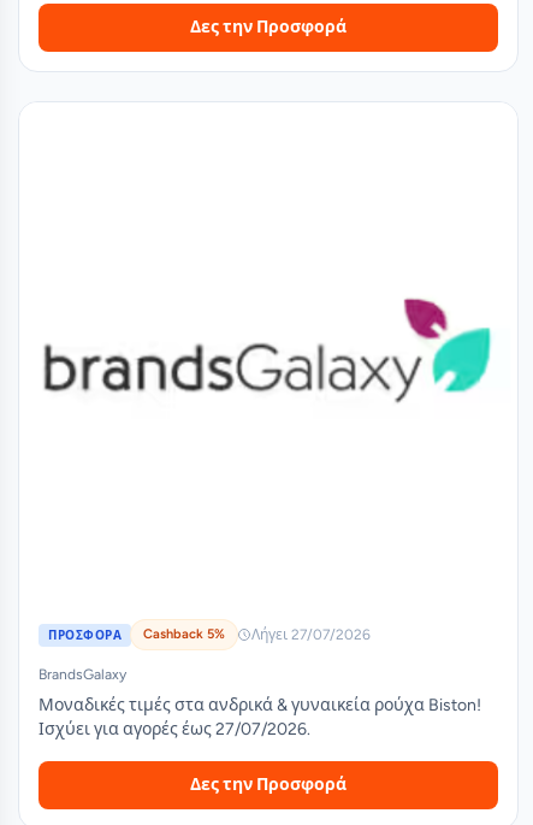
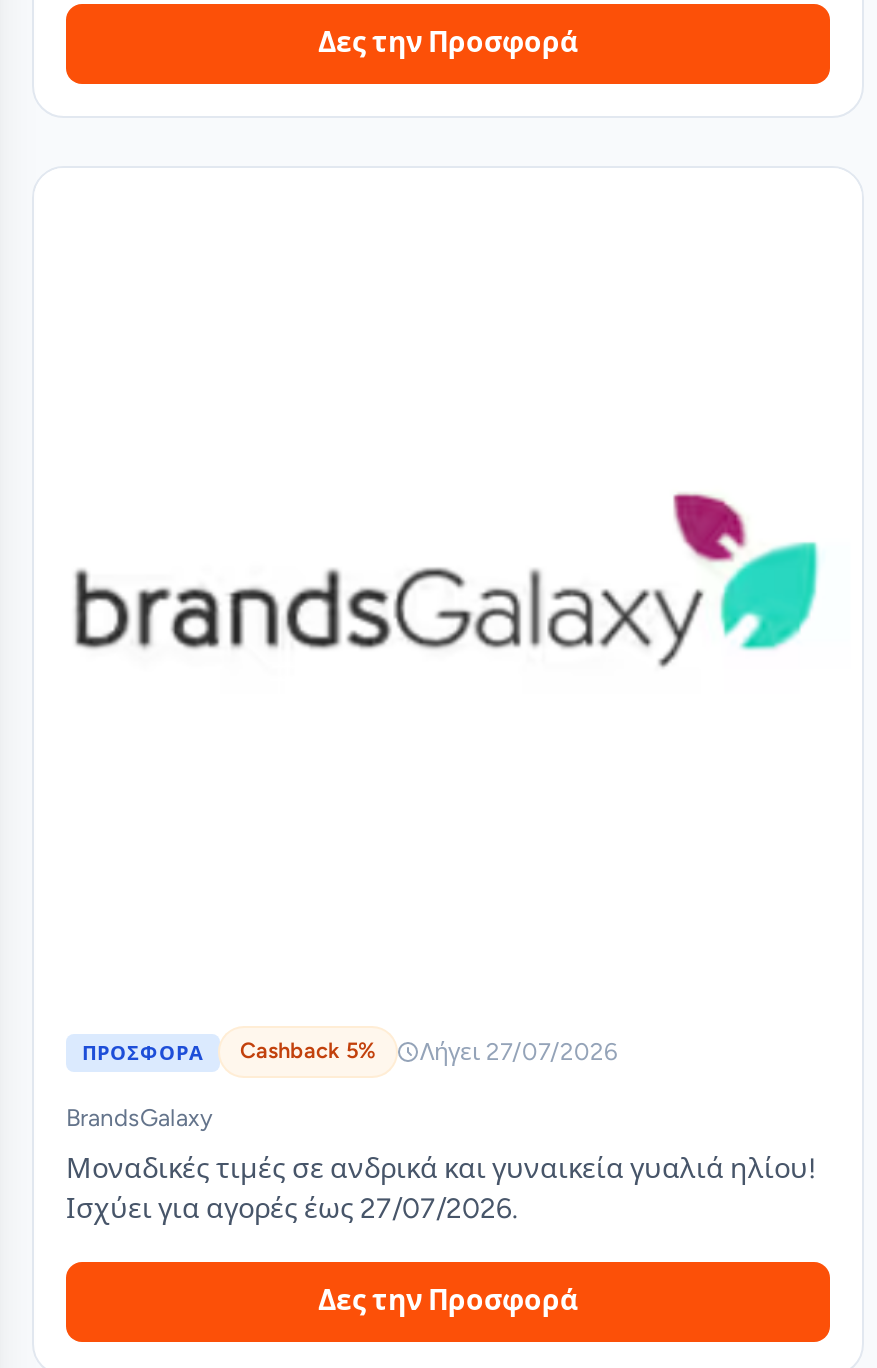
- Μοναδικές τιμές στα ανδρικά & γυναικεία ρούχα Biston!
+ Μοναδικές τιμές σε ανδρικά και γυναικεία γυαλιά ηλίου!
